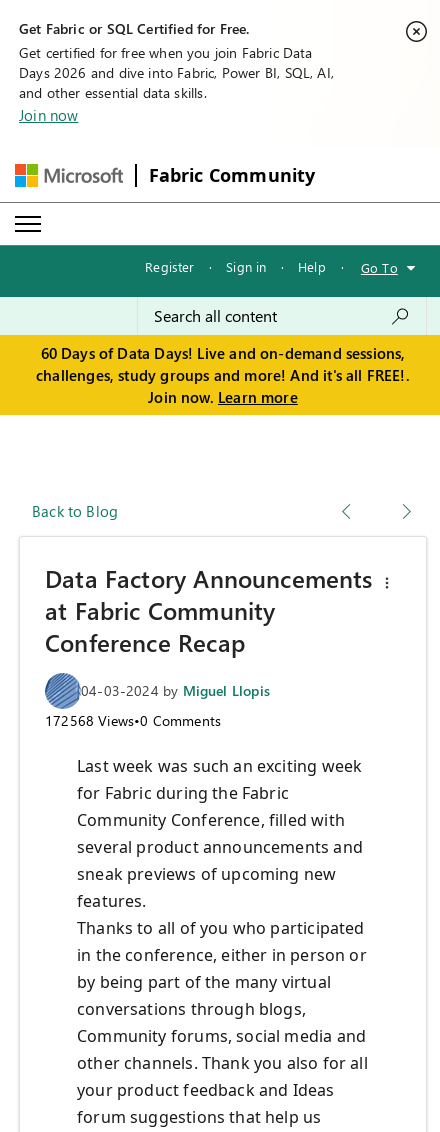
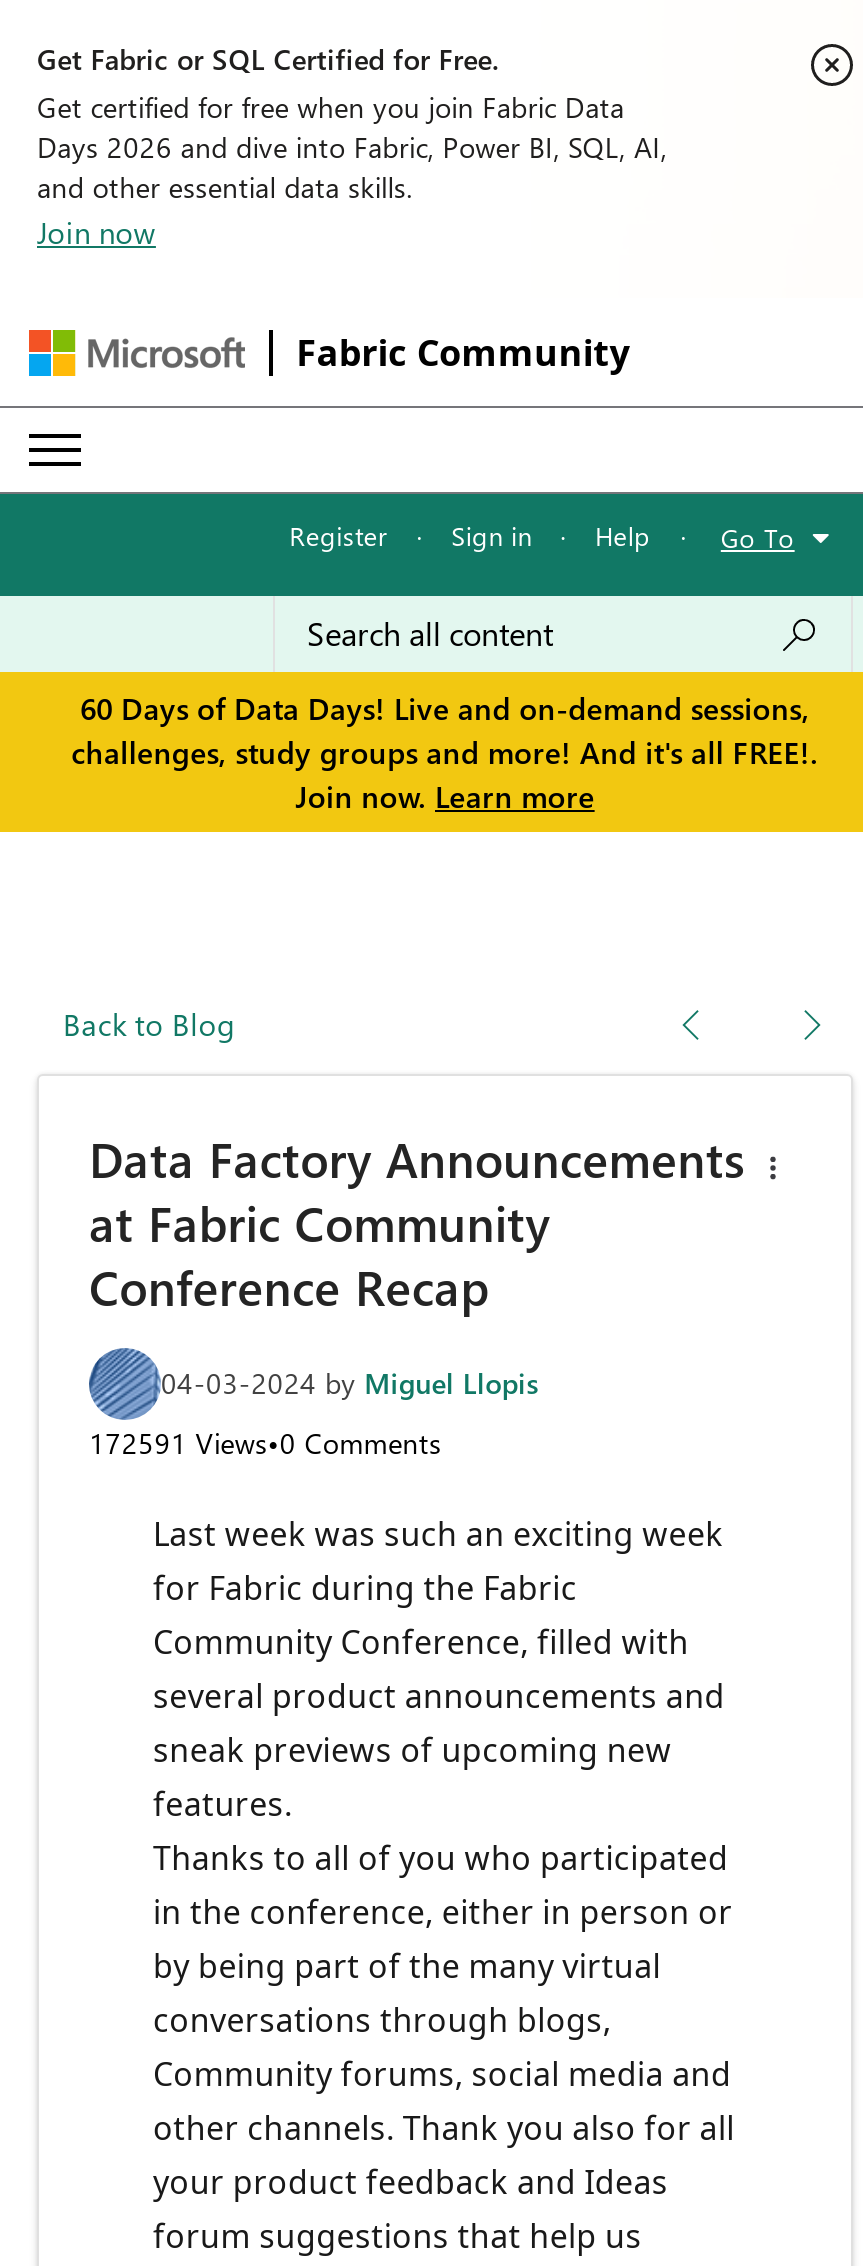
- 172568 Views•0 Comments
+ 172591 Views•0 Comments
